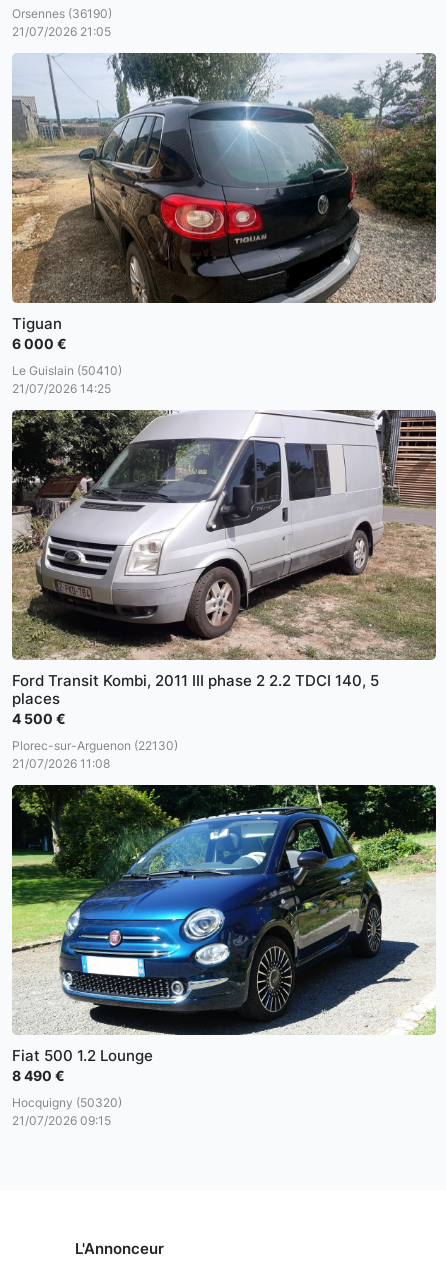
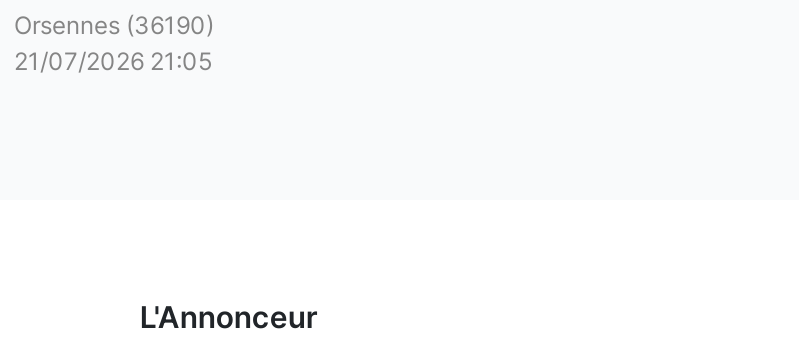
- [image]
- Tiguan
- 6 000 €
- Le Guislain (50410)
- 21/07/2026 14:25

- [image]
- Ford Transit Kombi, 2011 III phase 2 2.2 TDCI 140, 5
- places
- 4 500 €
- Plorec-sur-Arguenon (22130)
- 21/07/2026 11:08

- [image]
- Fiat 500 1.2 Lounge
- 8 490 €
- Hocquigny (50320)
- 21/07/2026 09:15
